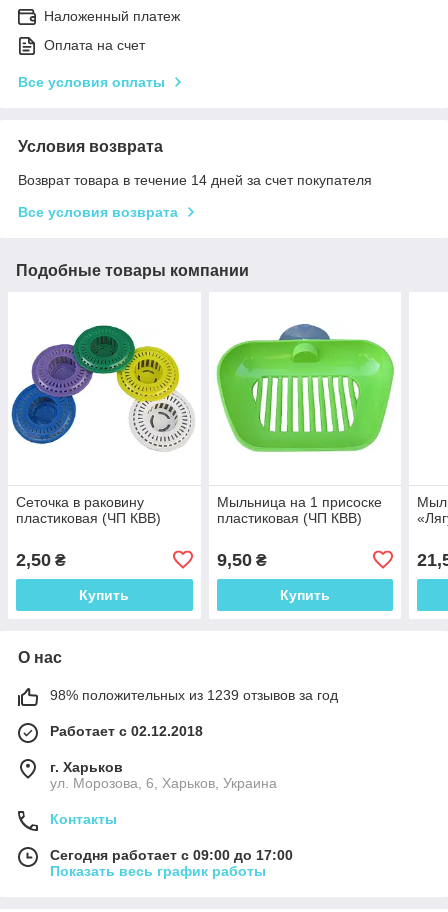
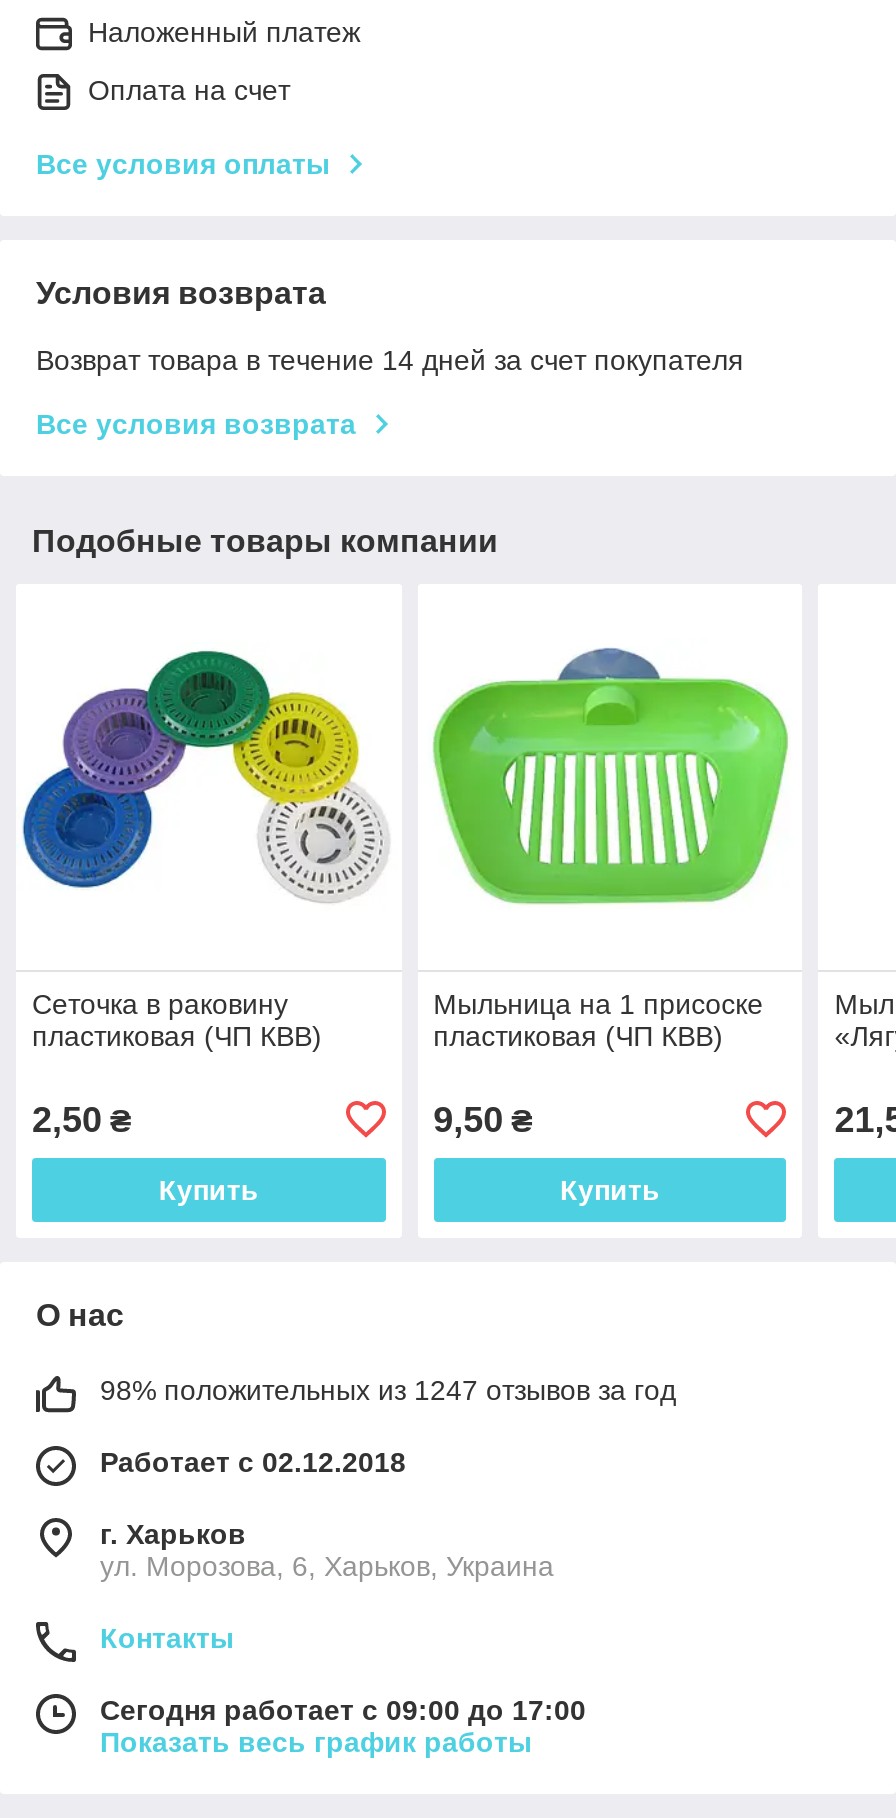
- 98% положительных из 1239 отзывов за год
+ 98% положительных из 1247 отзывов за год
